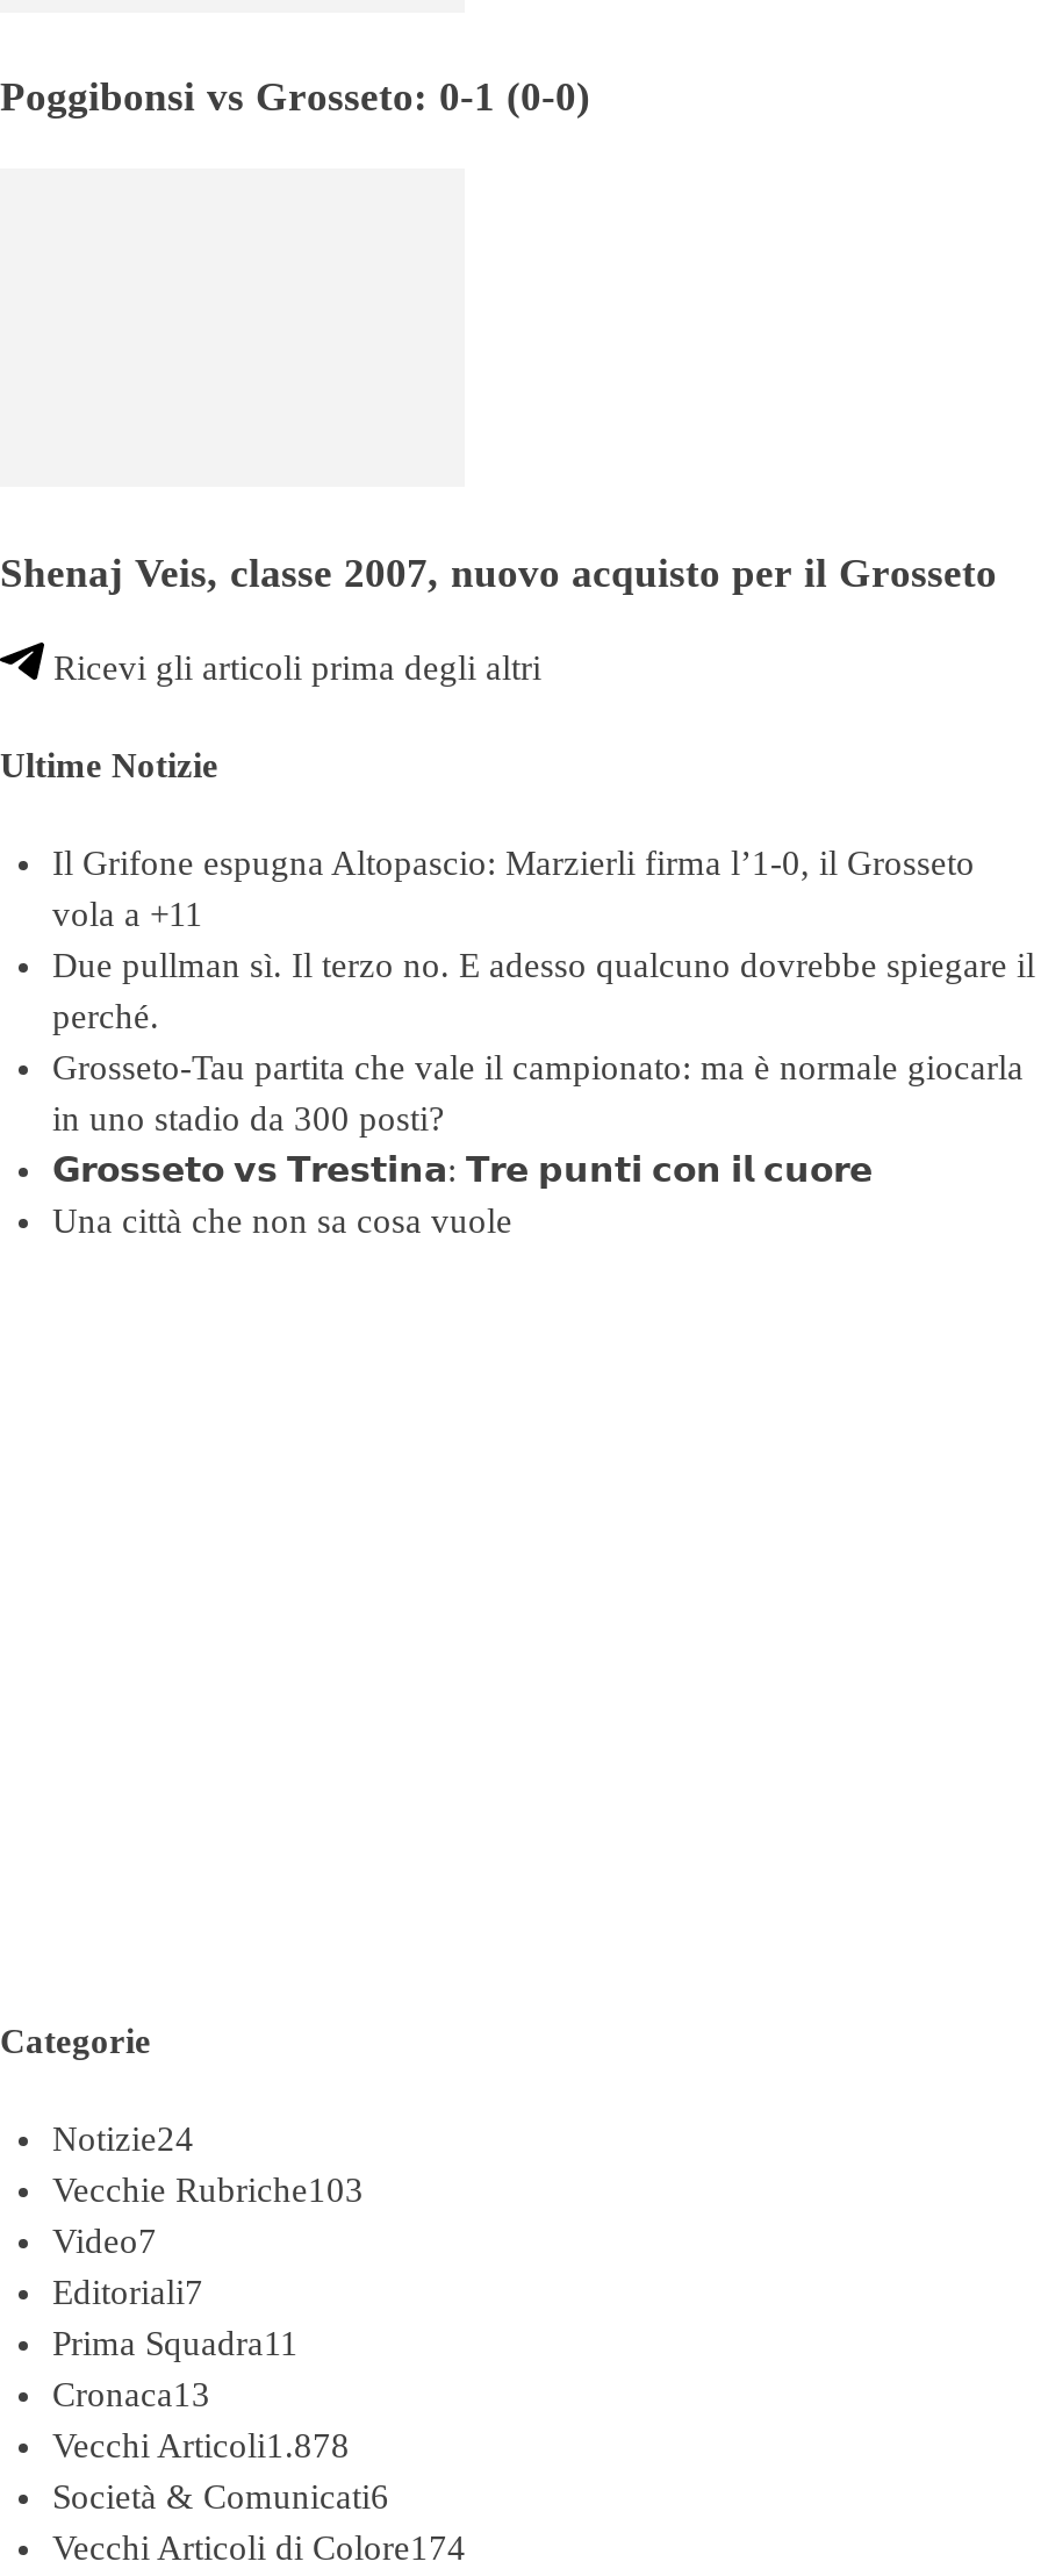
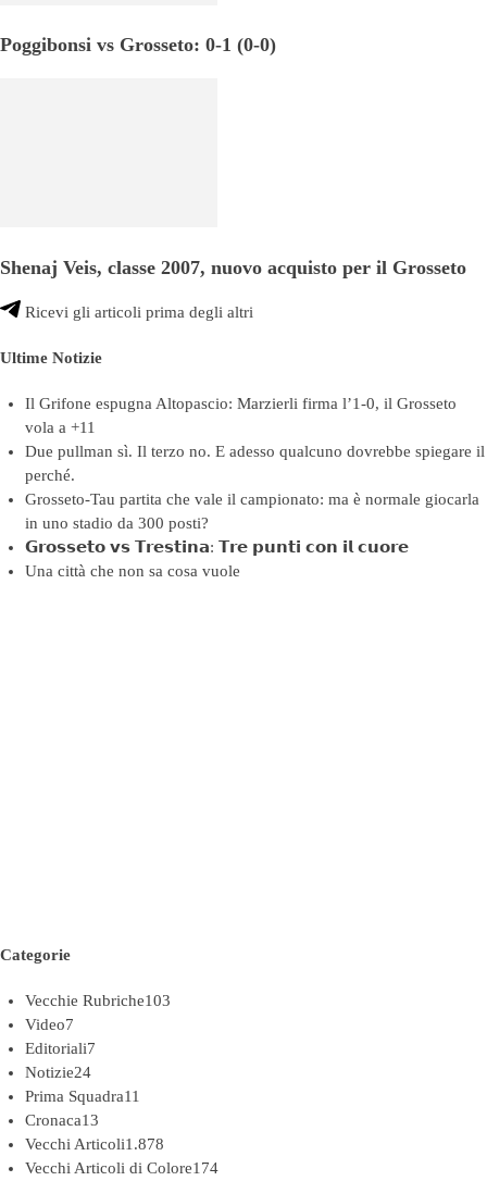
- Notizie24

+ Notizie24

- Società & Comunicati6
